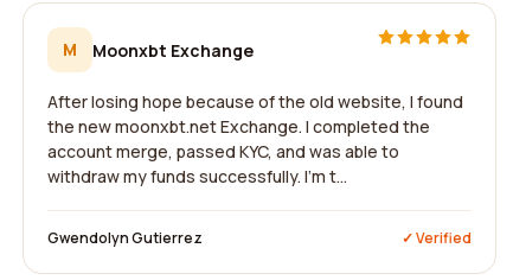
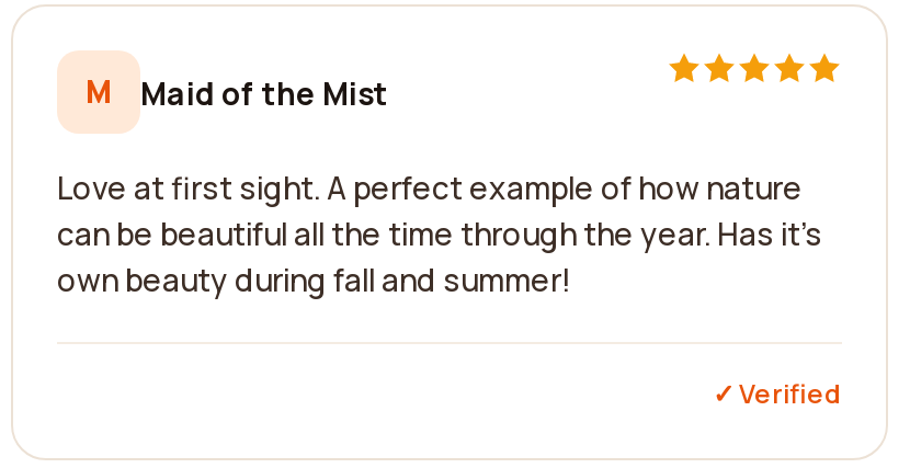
- Moonxbt Exchange
- After losing hope because of the old website, I found
- the new moonxbt.net Exchange. I completed the
- account merge, passed KYC, and was able to
- withdraw my funds successfully. I'm t...
- Gwendolyn Gutierrez
+ Maid of the Mist
+ Love at first sight. A perfect example of how nature
+ can be beautiful all the time through the year. Has it's
+ own beauty during fall and summer!
